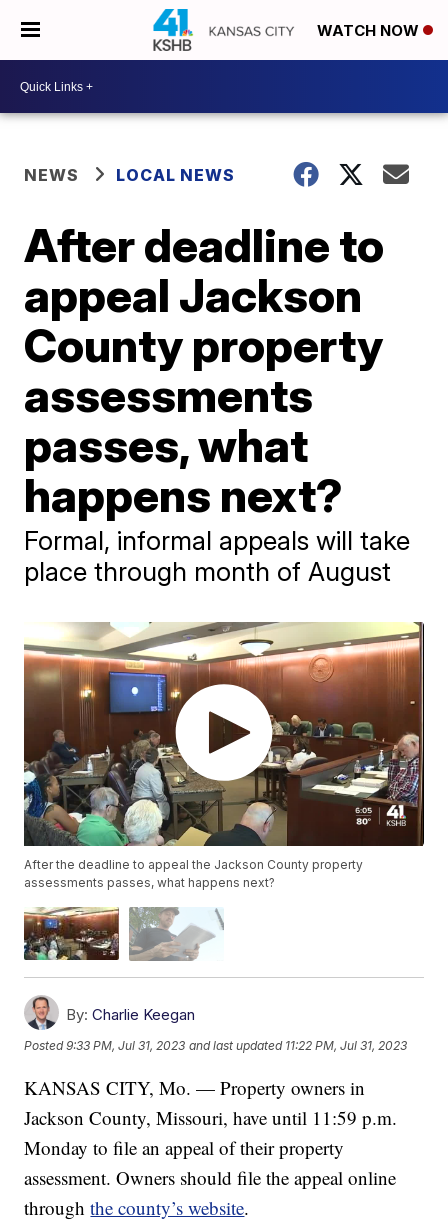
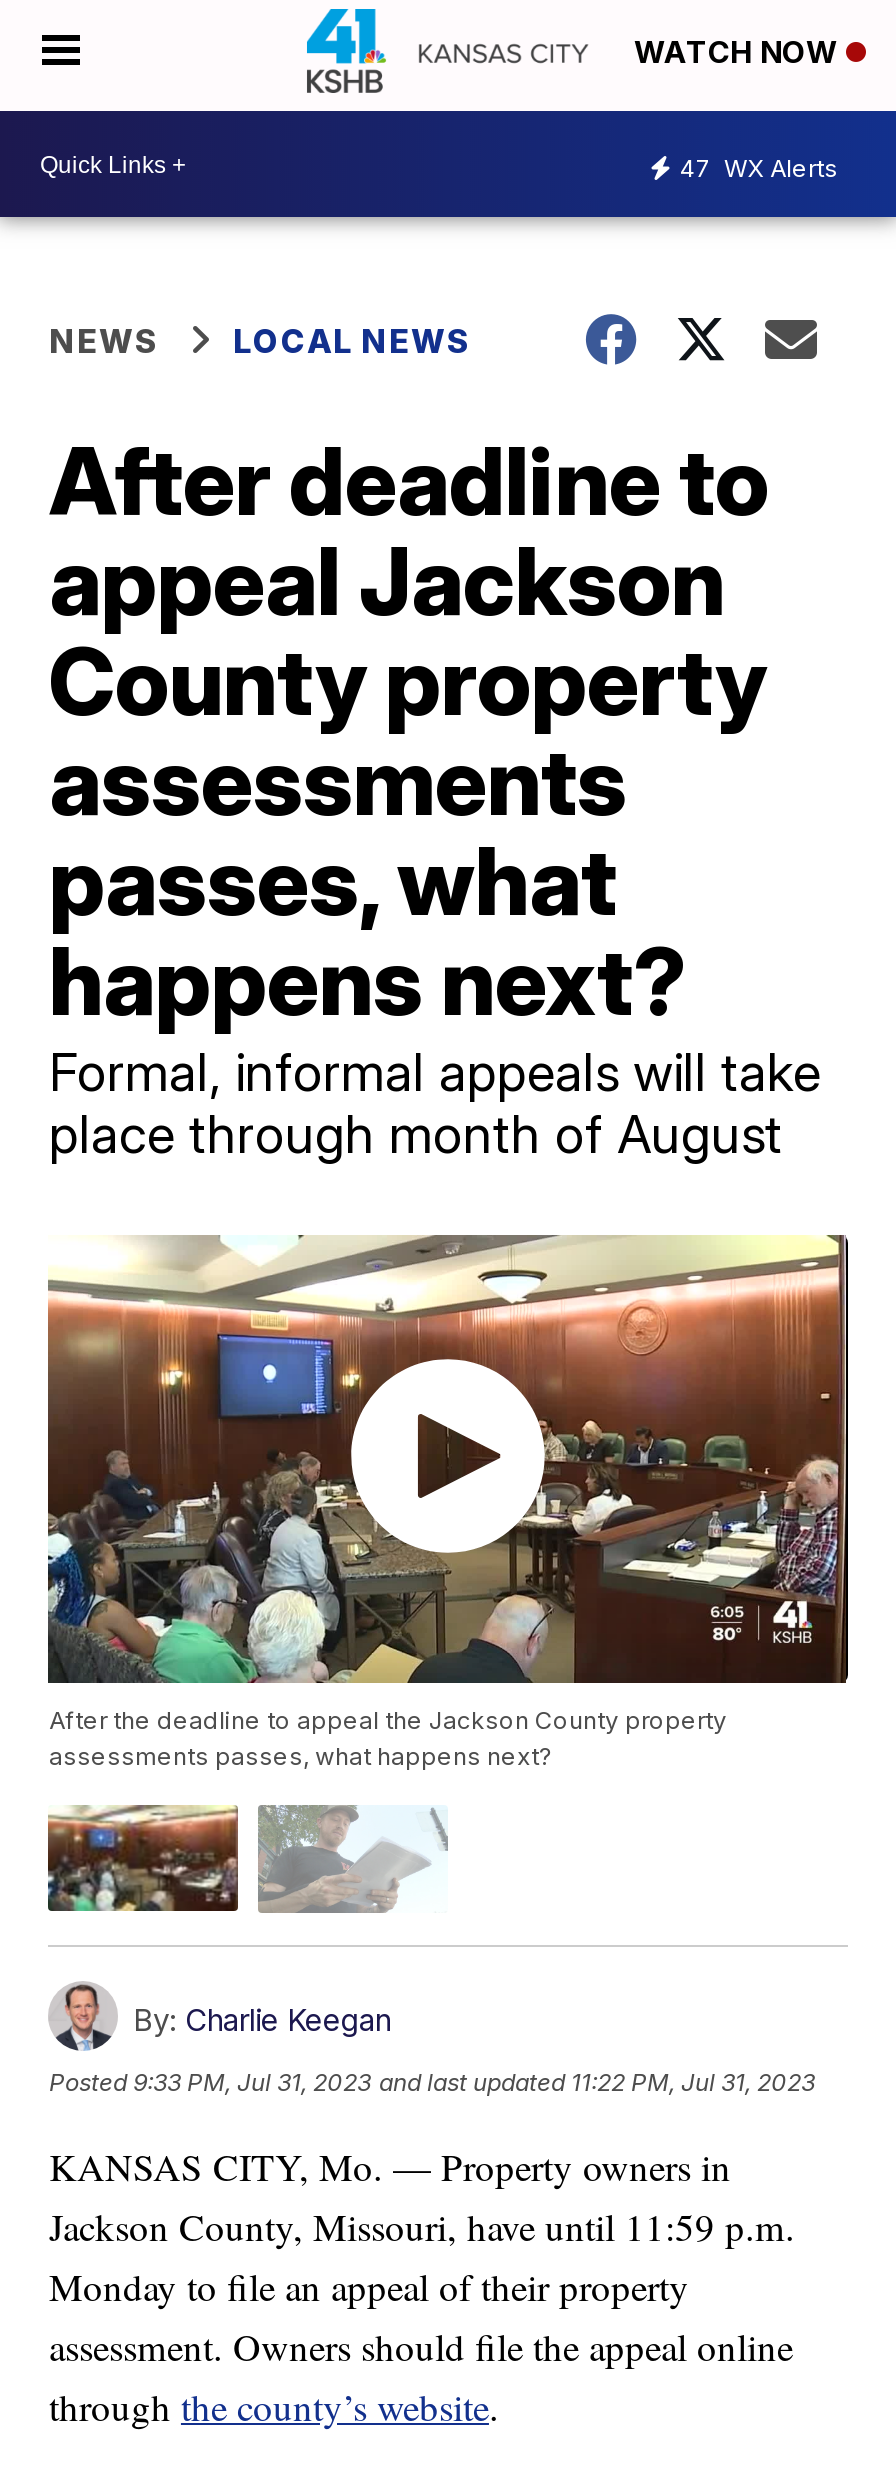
+ 47 WX Alerts
